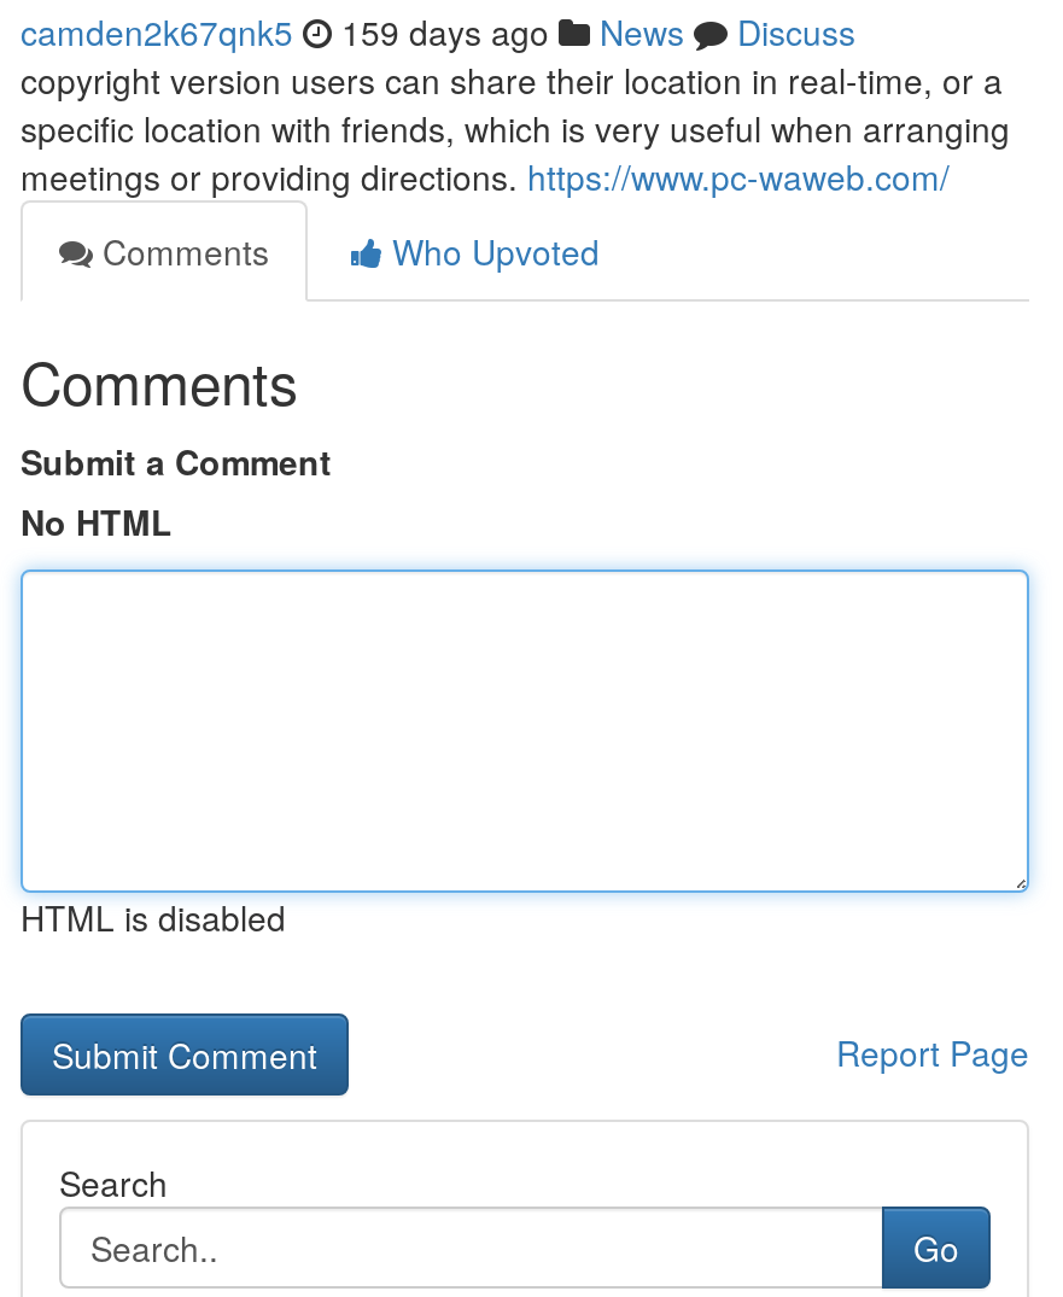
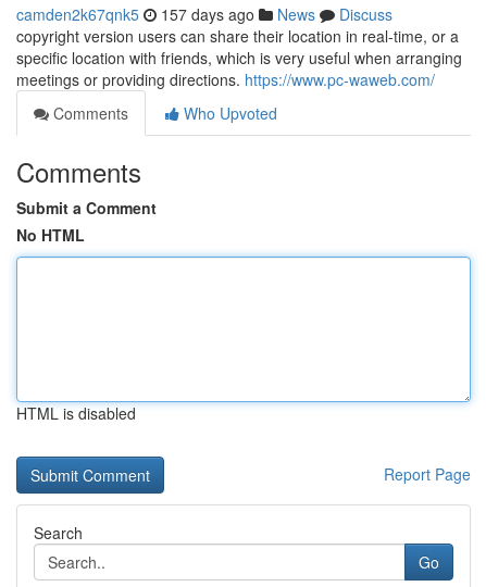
- camden2k67qnk5 159 days ago News Discuss
+ camden2k67qnk5 157 days ago News Discuss
